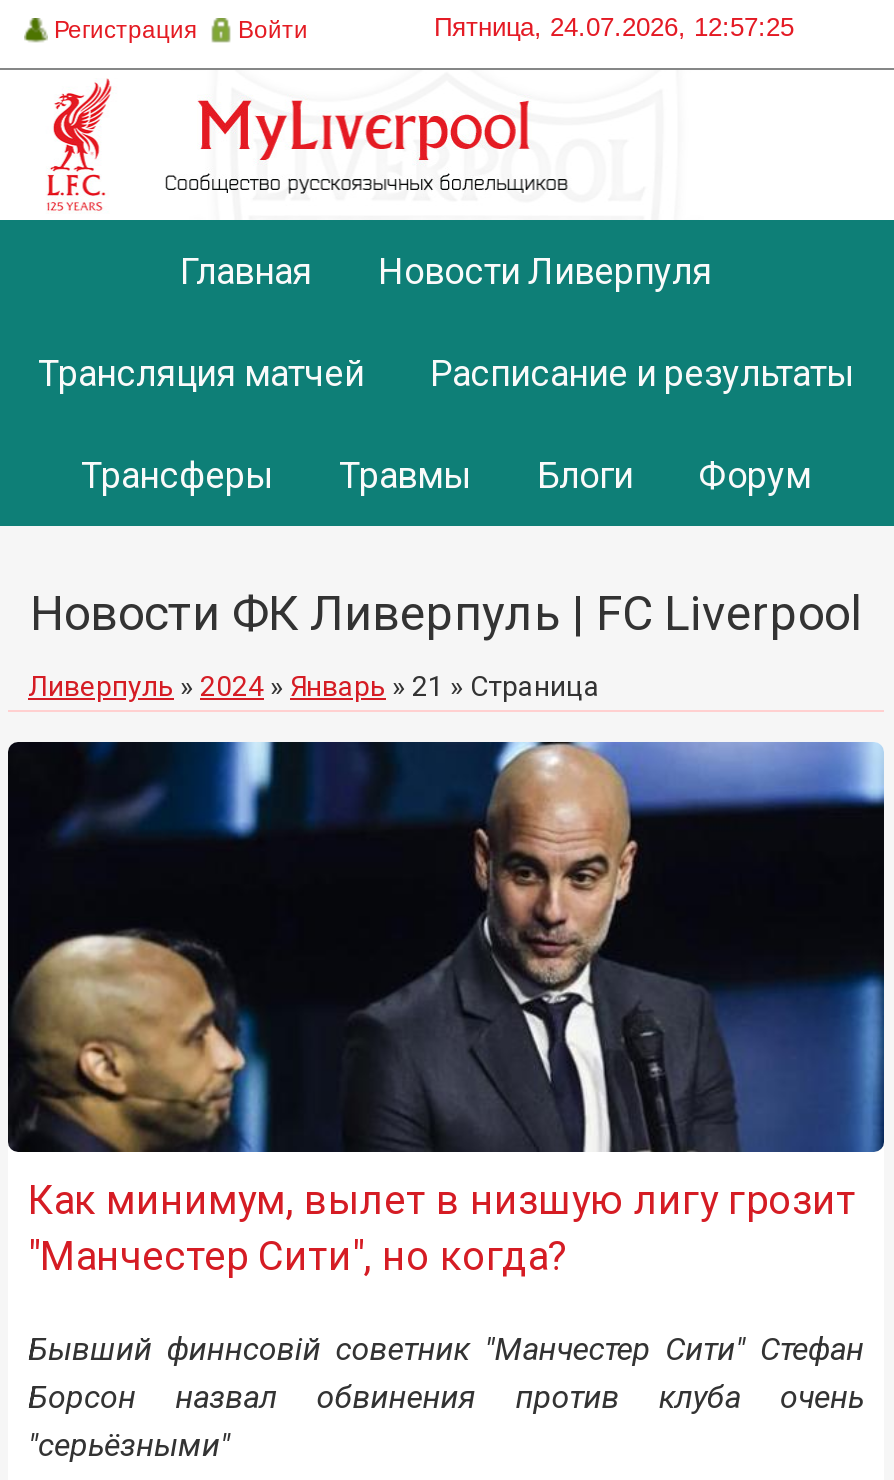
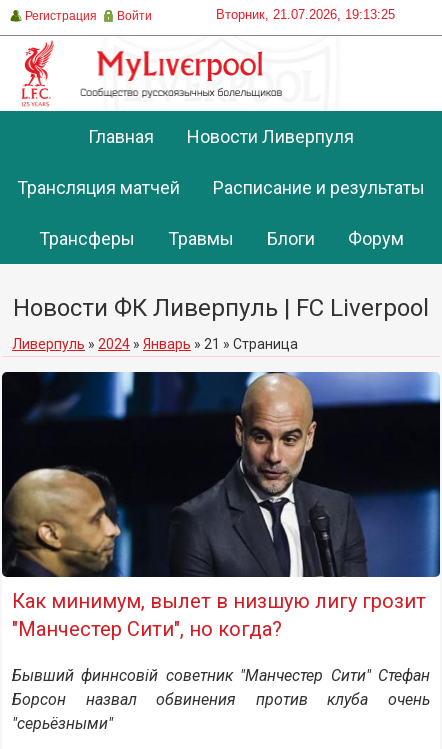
- Пятница, 24.07.2026, 12:57:25
+ Вторник, 21.07.2026, 19:13:25
